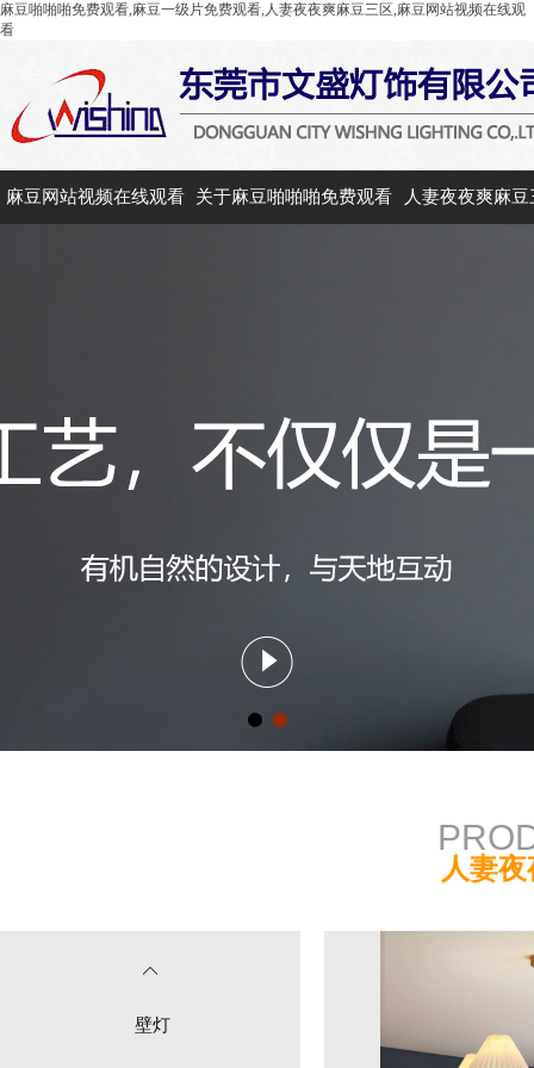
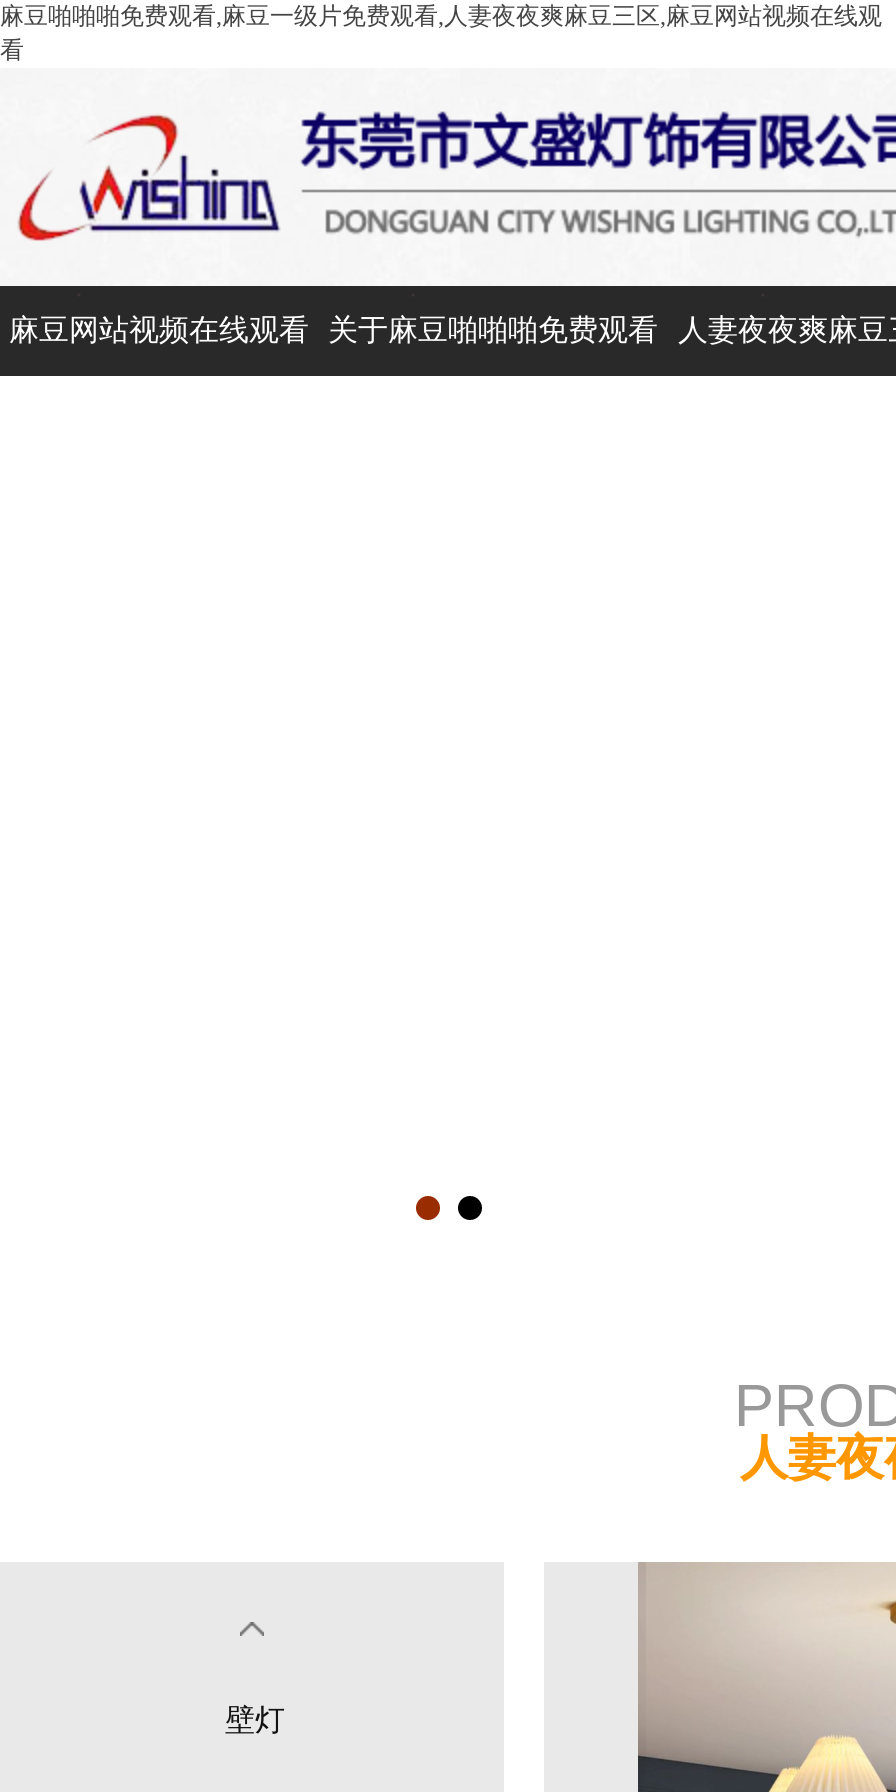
- [image]
